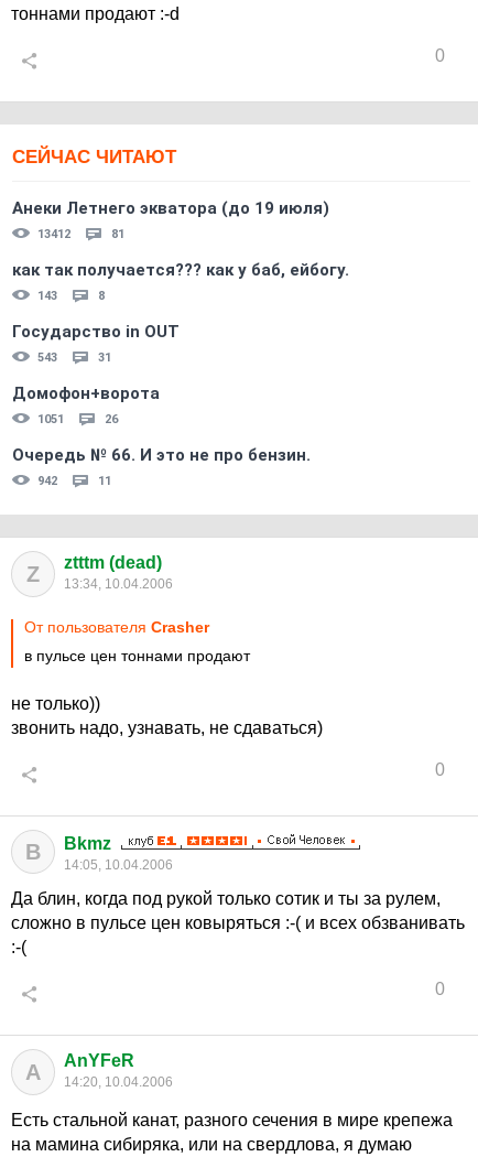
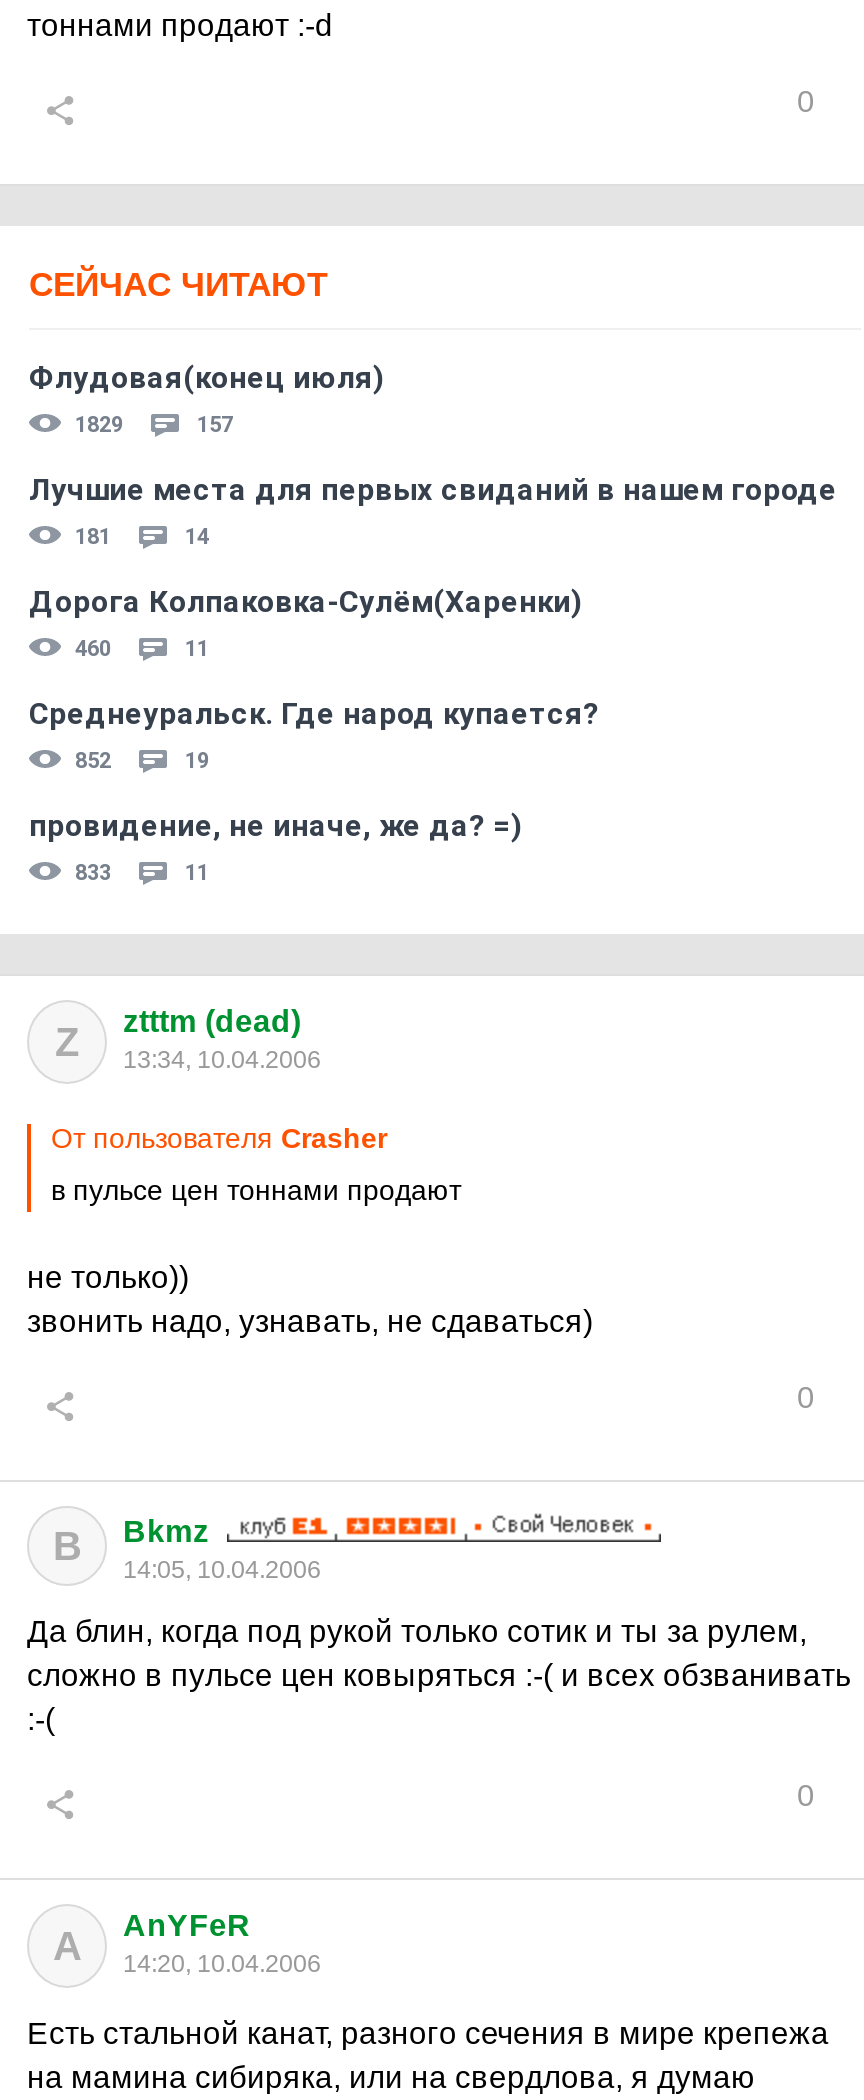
- Анеки Летнего экватора (до 19 июля)
- 13412
- 81
+ Флудовая(конец июля)
+ 1829
+ 157

- как так получается??? как у баб, ейбогу.
- 143
- 8
+ Лучшие места для первых свиданий в нашем городе
+ 181
+ 14

- Государство in OUT
- 543
- 31
+ Дорога Колпаковка-Сулём(Харенки)
+ 460
+ 11

- Домофон+ворота
- 1051
- 26
+ Среднеуральск. Где народ купается?
+ 852
+ 19

- Очередь № 66. И это не про бензин.
- 942
+ провидение, не иначе, же да? =)
+ 833
